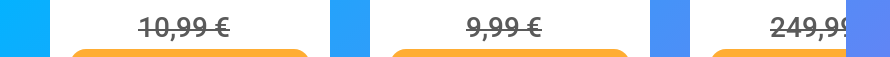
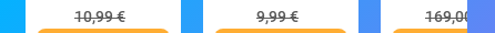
- 249,99 €
+ 169,00 €
